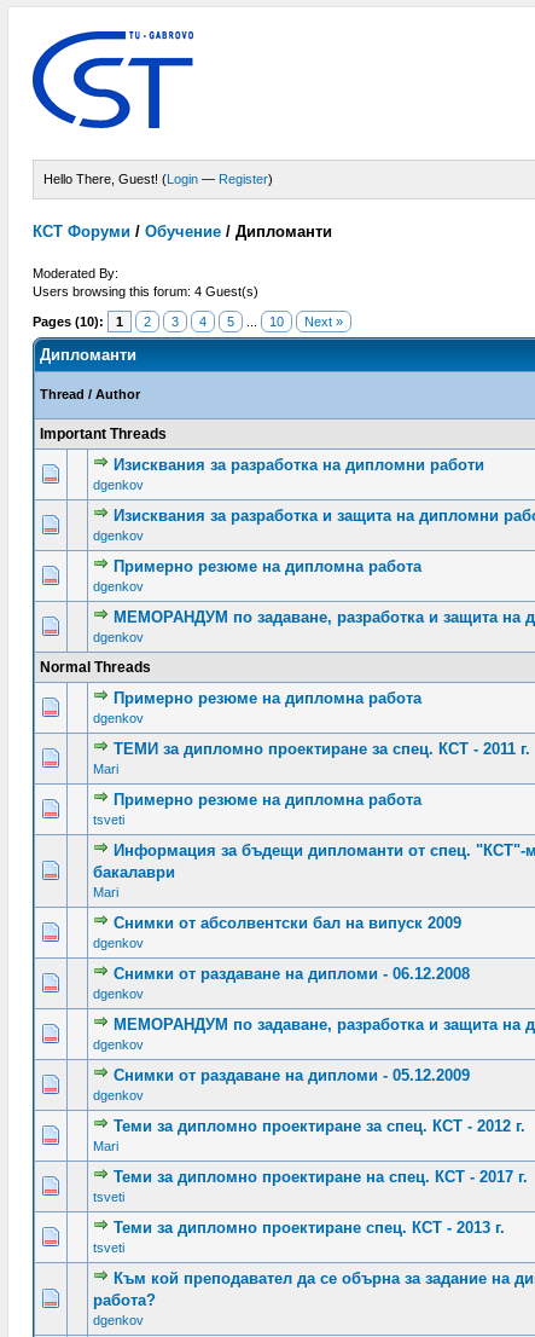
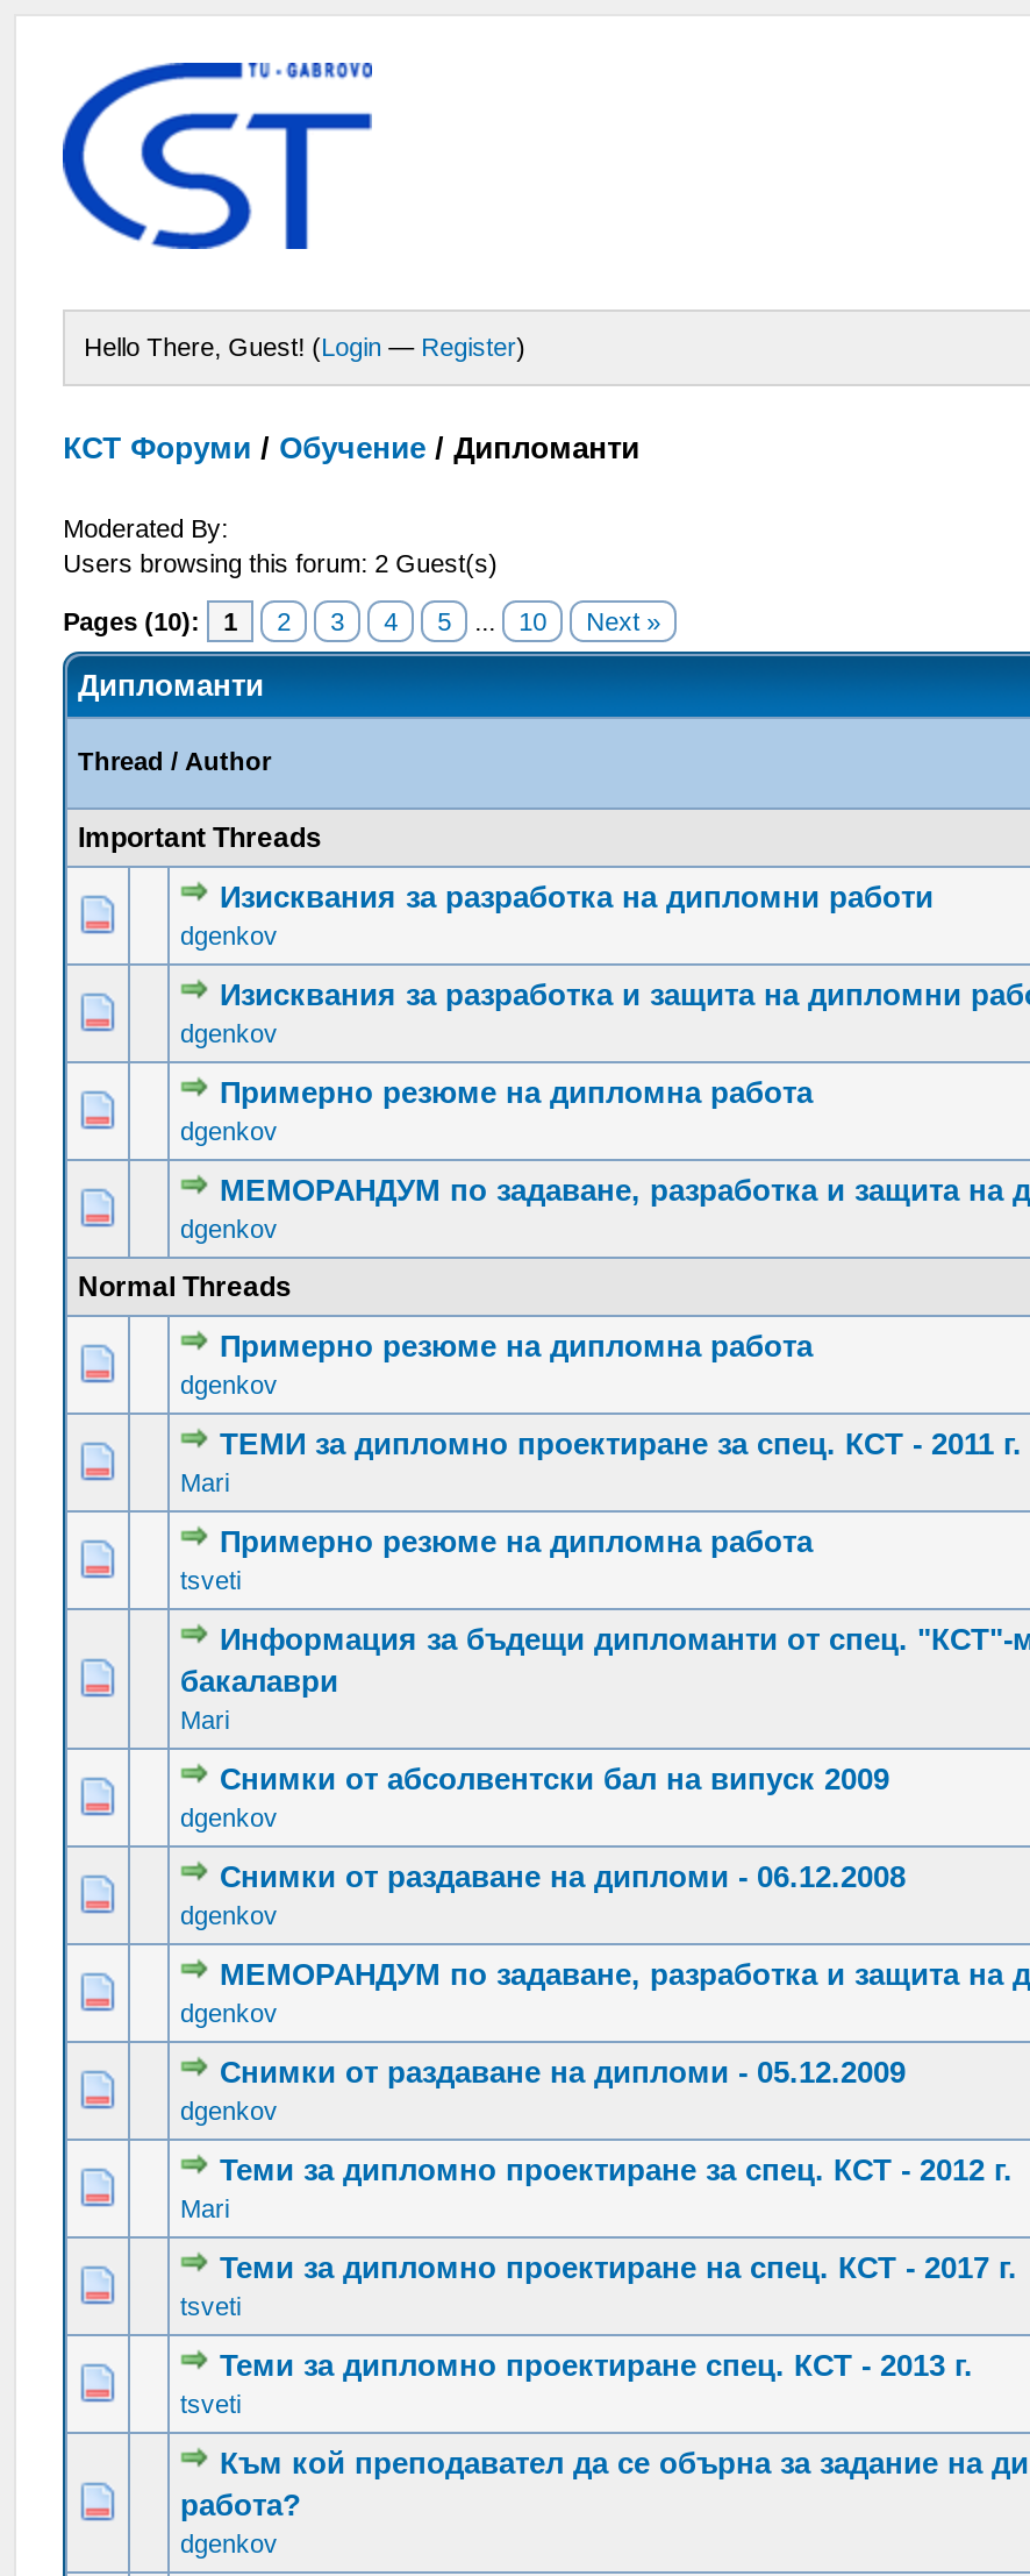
- Users browsing this forum: 4 Guest(s)
+ Users browsing this forum: 2 Guest(s)
